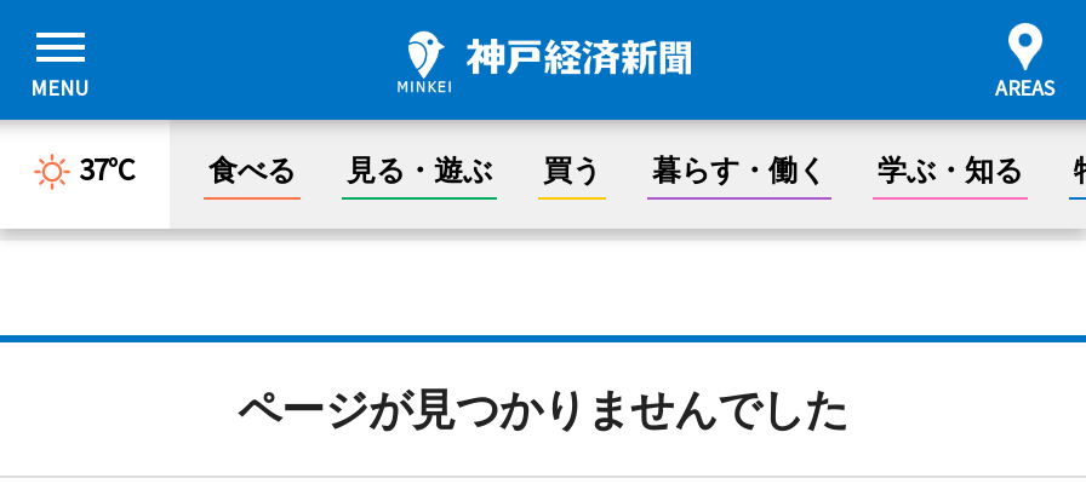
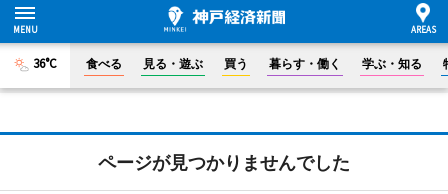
- 37°C
+ 36°C
